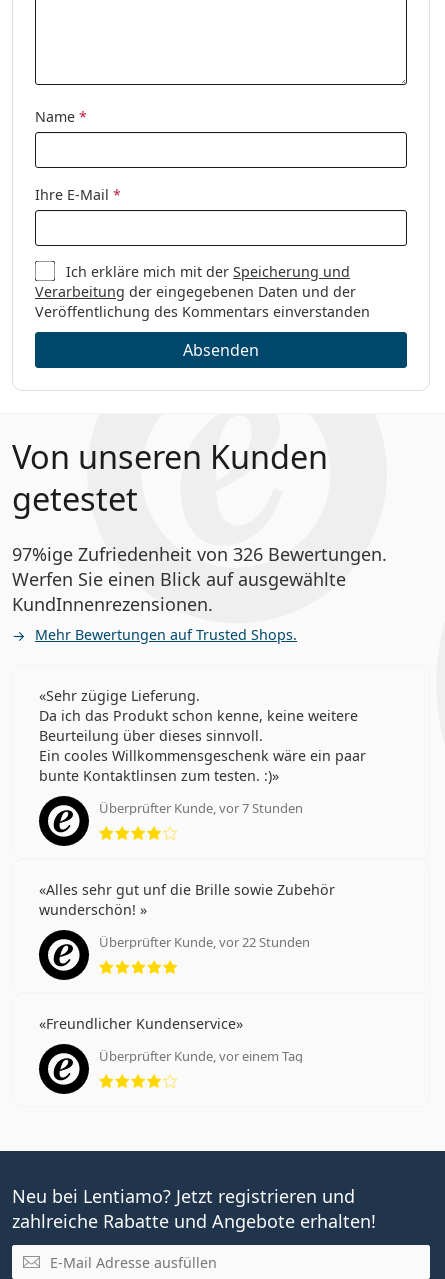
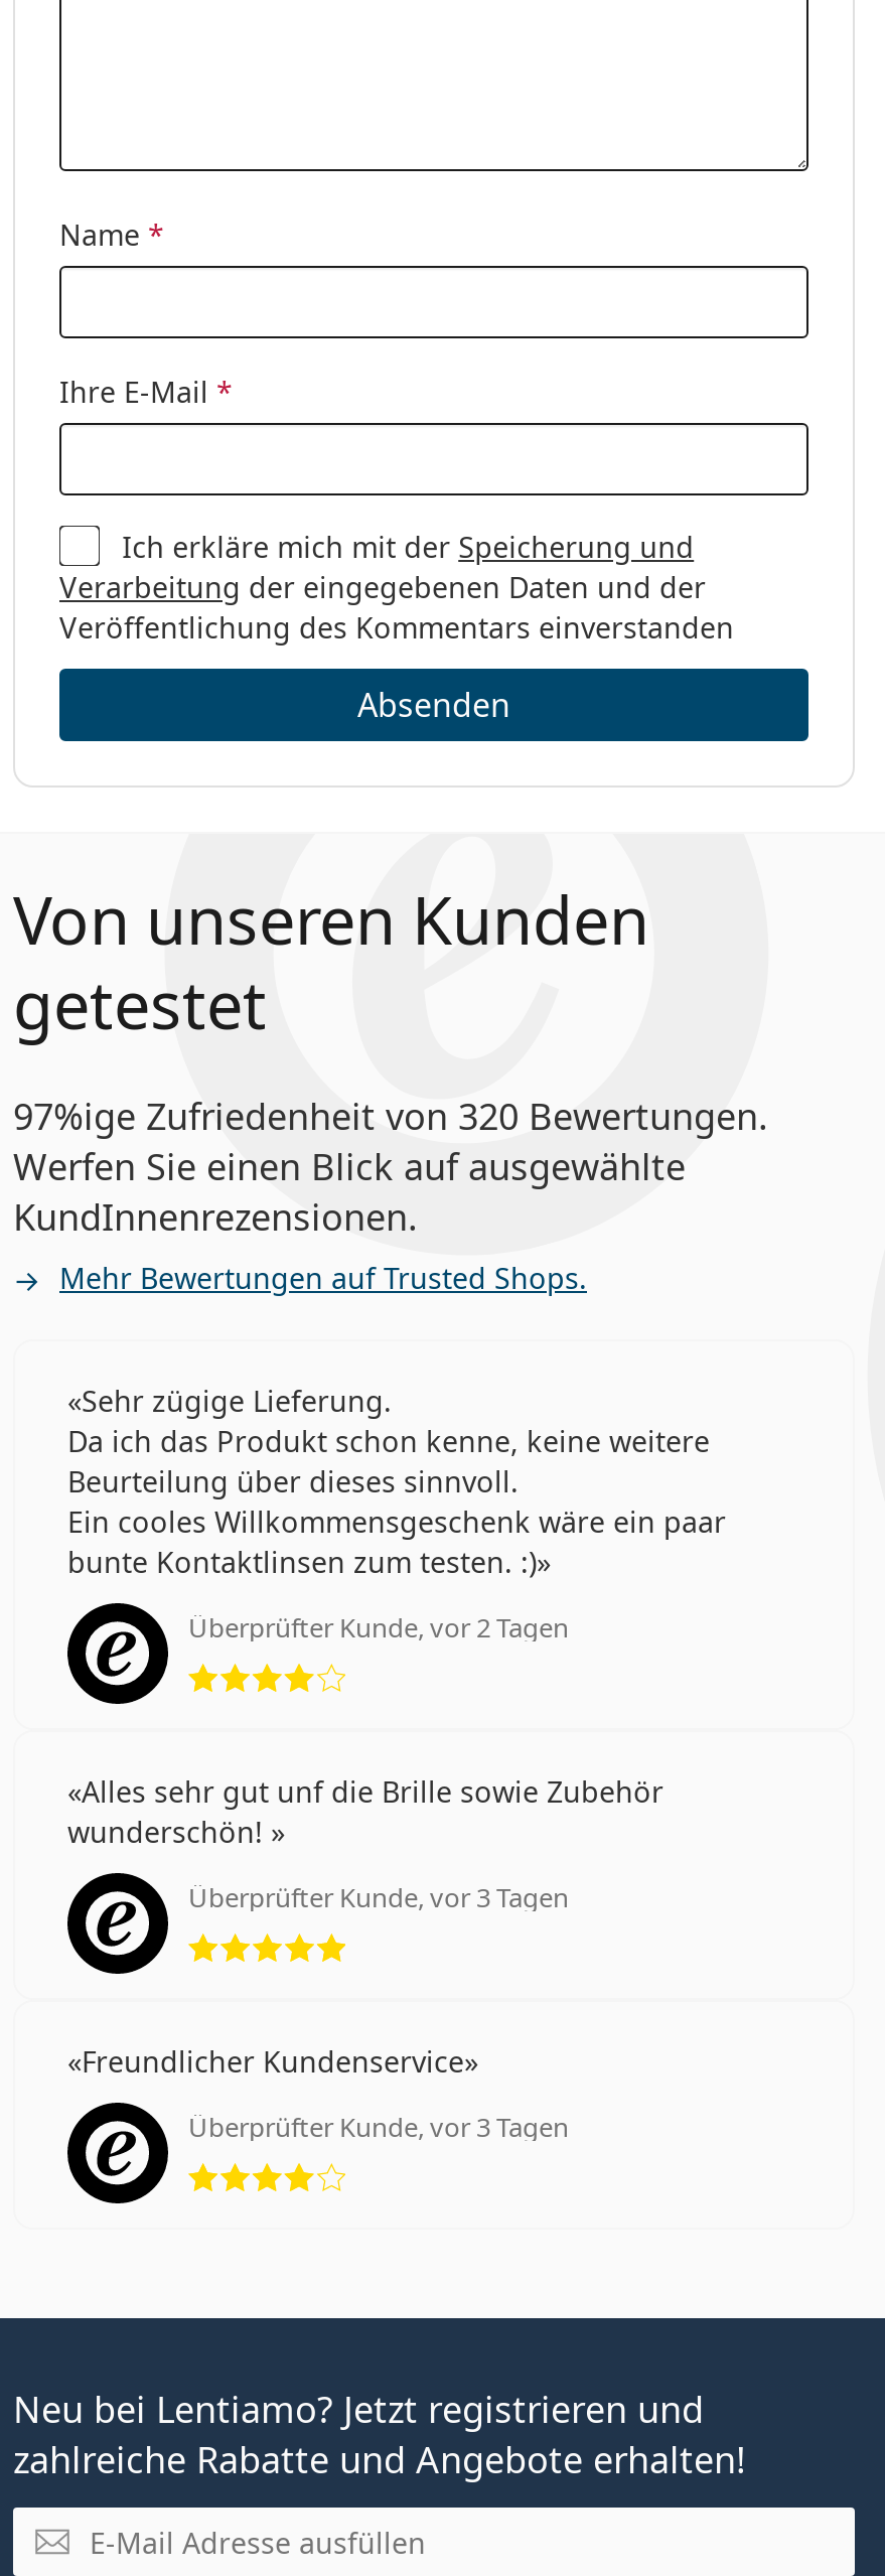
- 97%ige Zufriedenheit von 326 Bewertungen.
+ 97%ige Zufriedenheit von 320 Bewertungen.

- Überprüfter Kunde, vor 7 Stunden
+ Überprüfter Kunde, vor 2 Tagen

- Überprüfter Kunde, vor 22 Stunden
+ Überprüfter Kunde, vor 3 Tagen

- Überprüfter Kunde, vor einem Tag
+ Überprüfter Kunde, vor 3 Tagen
